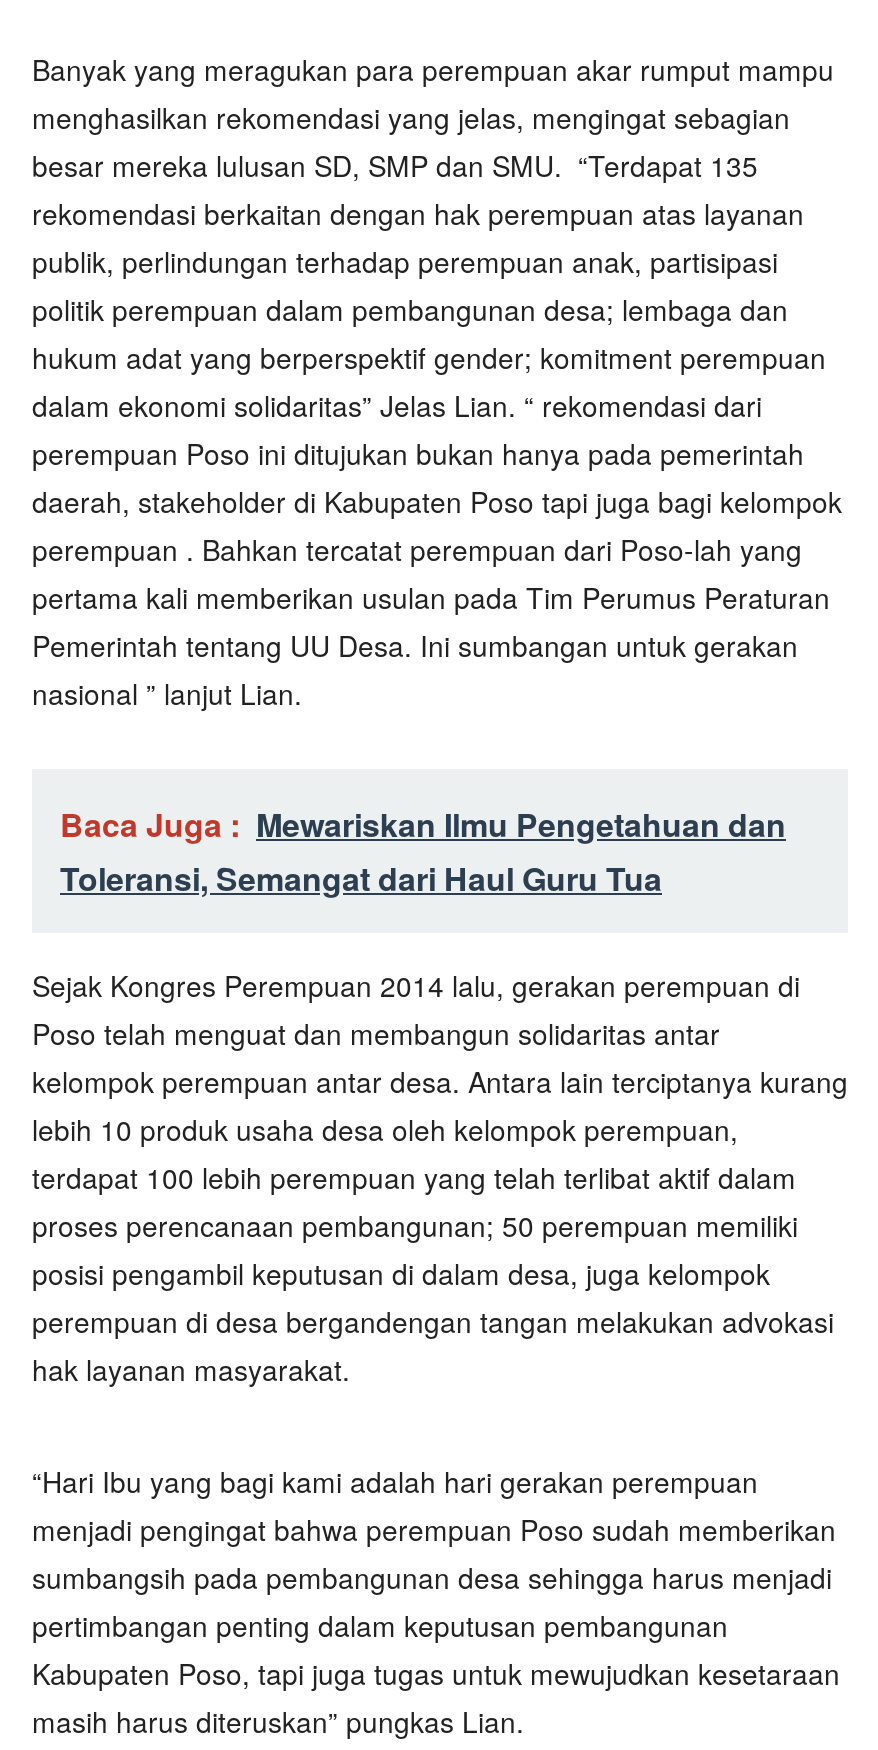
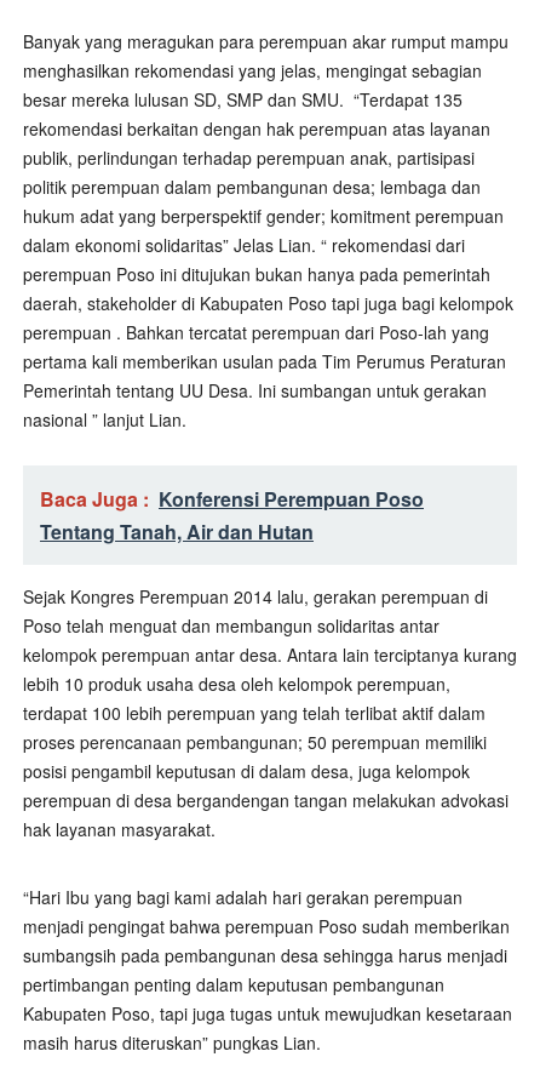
- Baca Juga : Mewariskan Ilmu Pengetahuan dan
- Toleransi, Semangat dari Haul Guru Tua
+ Baca Juga : Konferensi Perempuan Poso
+ Tentang Tanah, Air dan Hutan
